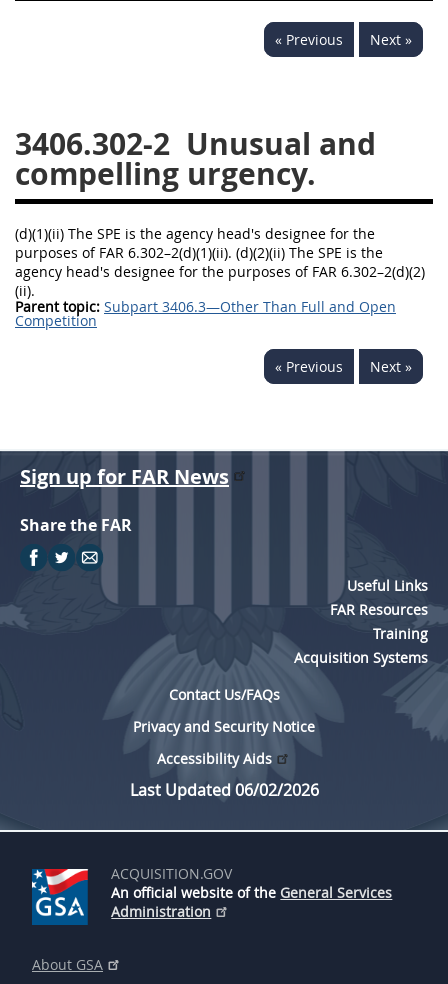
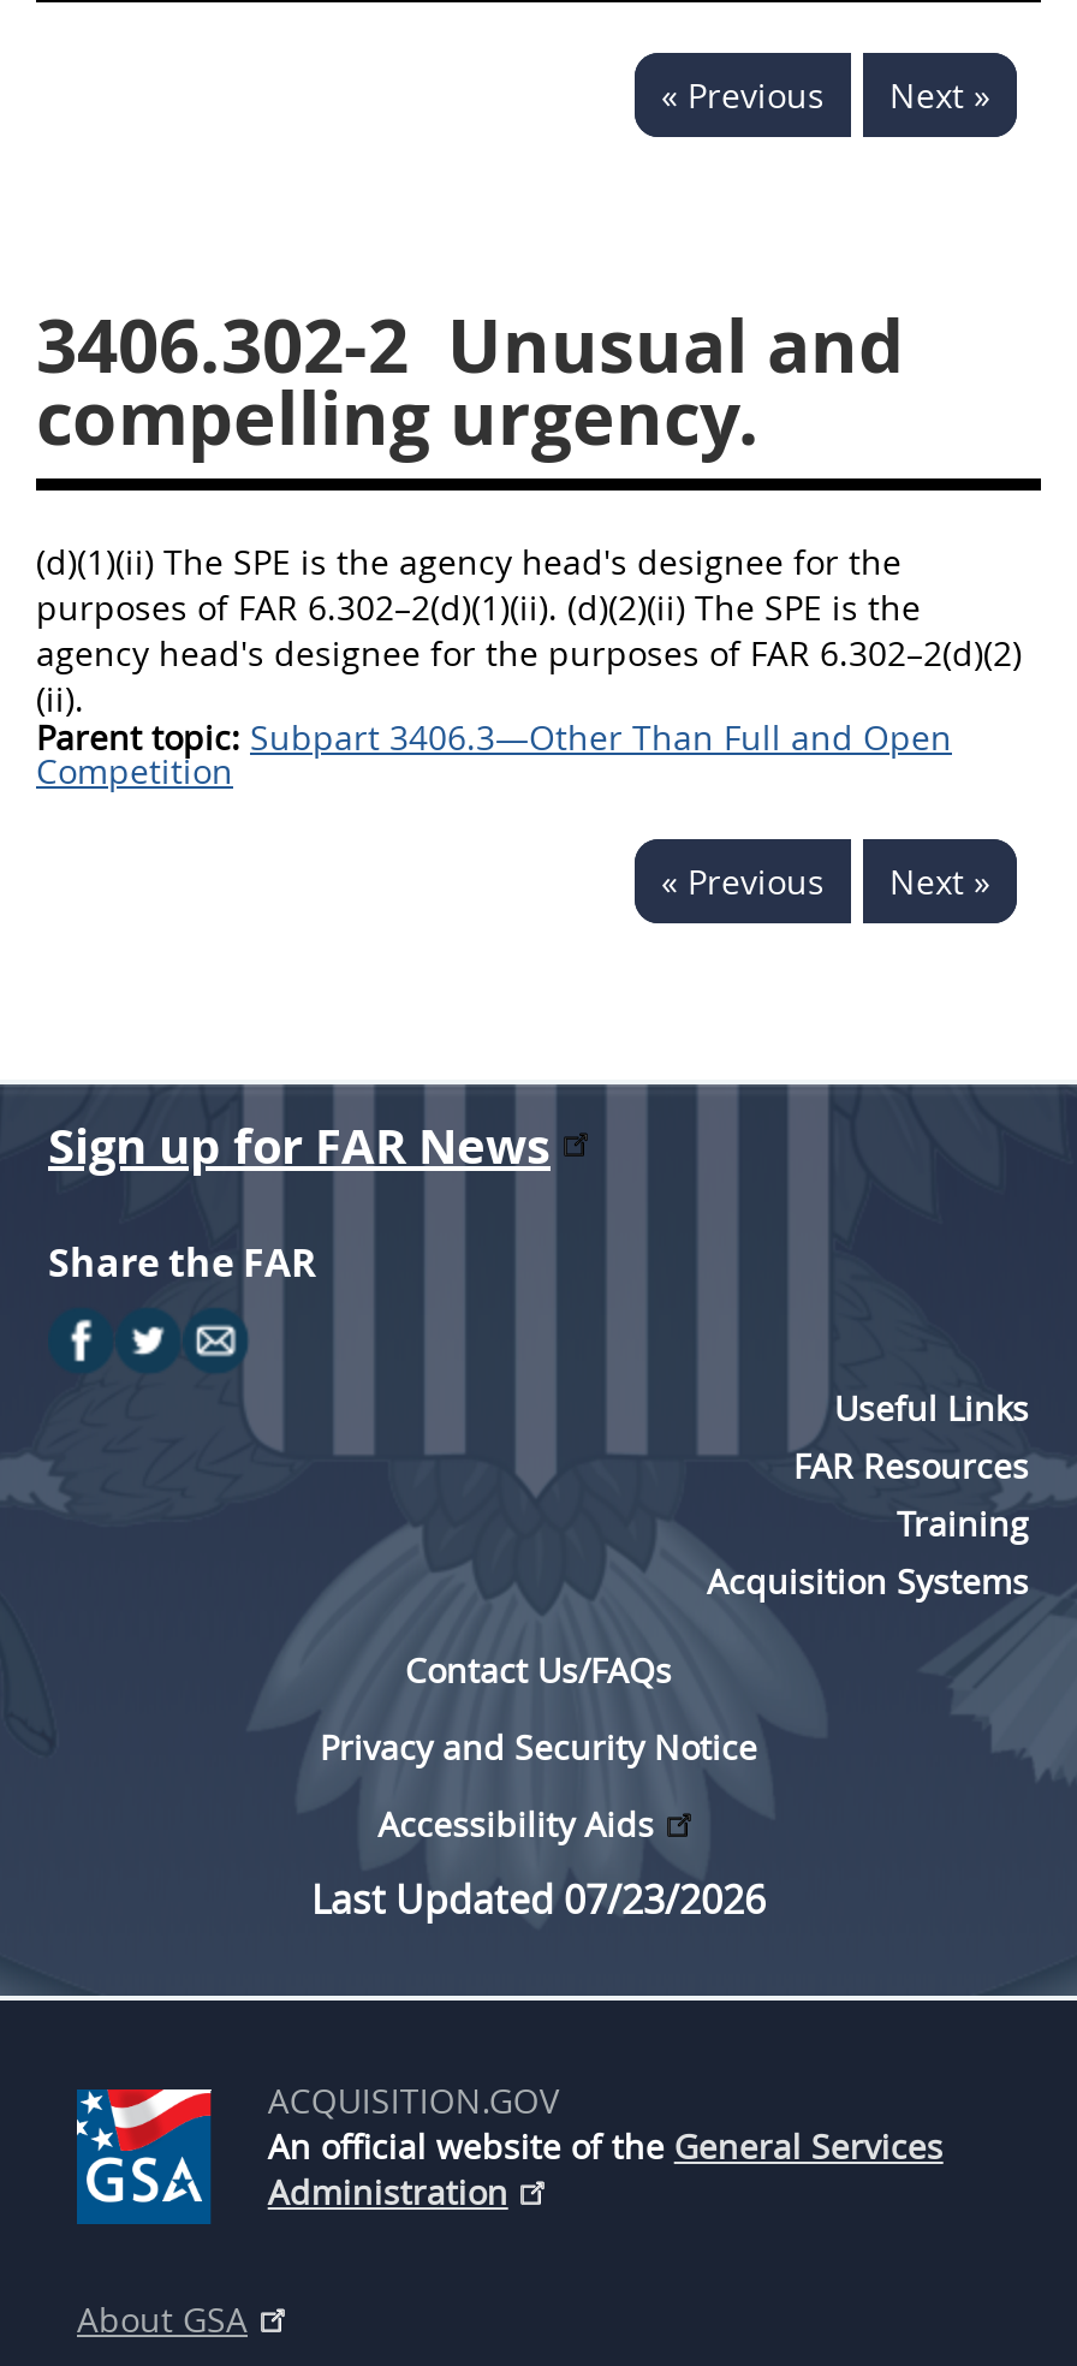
- Last Updated 06/02/2026
+ Last Updated 07/23/2026
